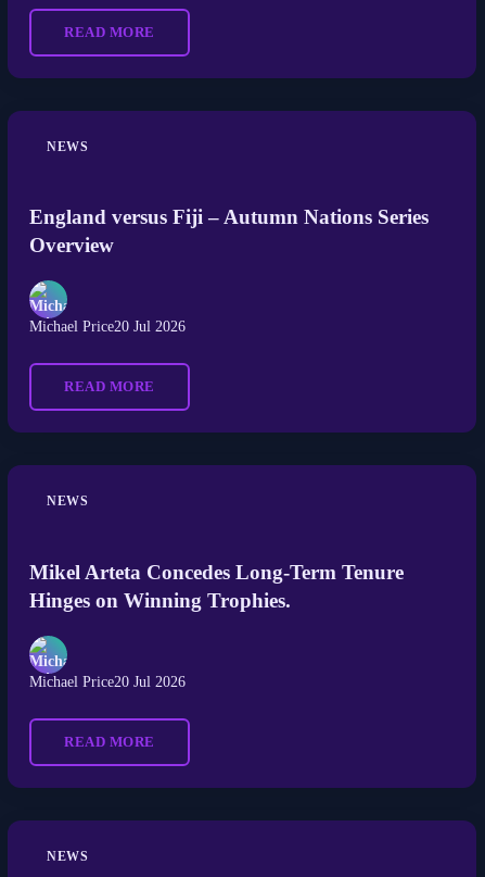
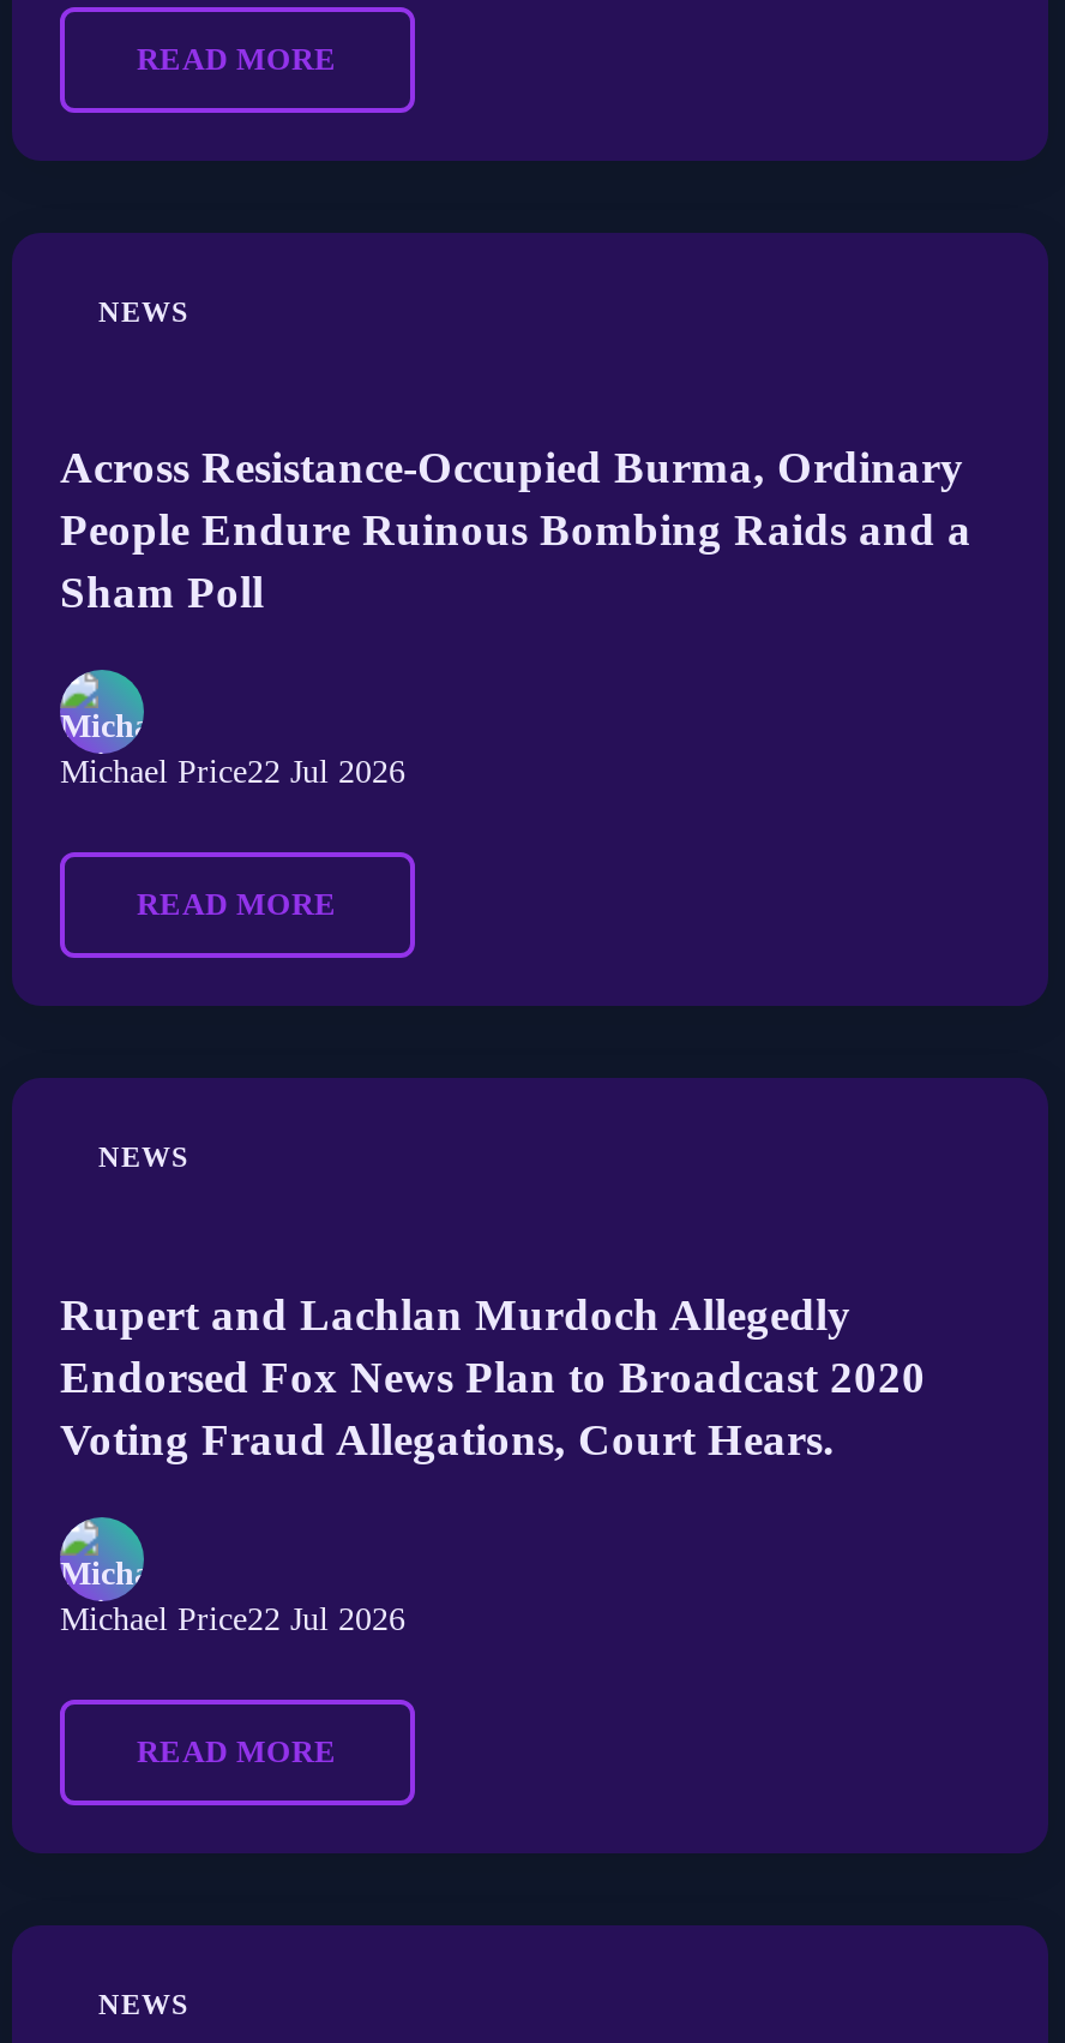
- England versus Fiji – Autumn Nations Series
- Overview
+ Across Resistance-Occupied Burma, Ordinary
+ People Endure Ruinous Bombing Raids and a
+ Sham Poll

- Michael Price20 Jul 2026
+ Michael Price22 Jul 2026

- Mikel Arteta Concedes Long-Term Tenure
- Hinges on Winning Trophies.
+ Rupert and Lachlan Murdoch Allegedly
+ Endorsed Fox News Plan to Broadcast 2020
+ Voting Fraud Allegations, Court Hears.

- Michael Price20 Jul 2026
+ Michael Price22 Jul 2026
